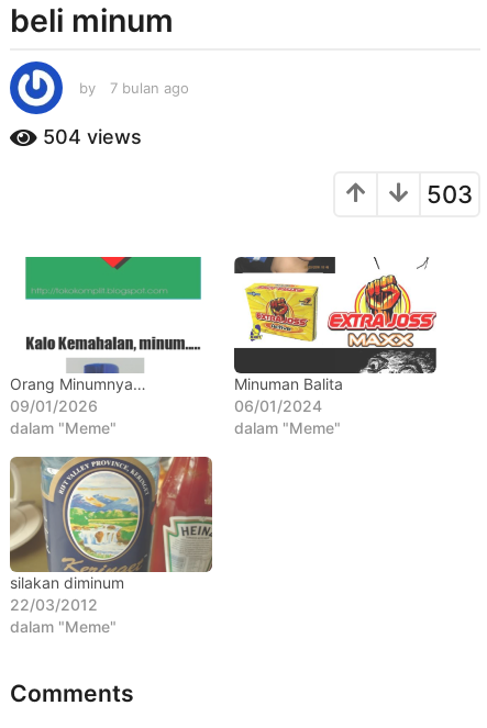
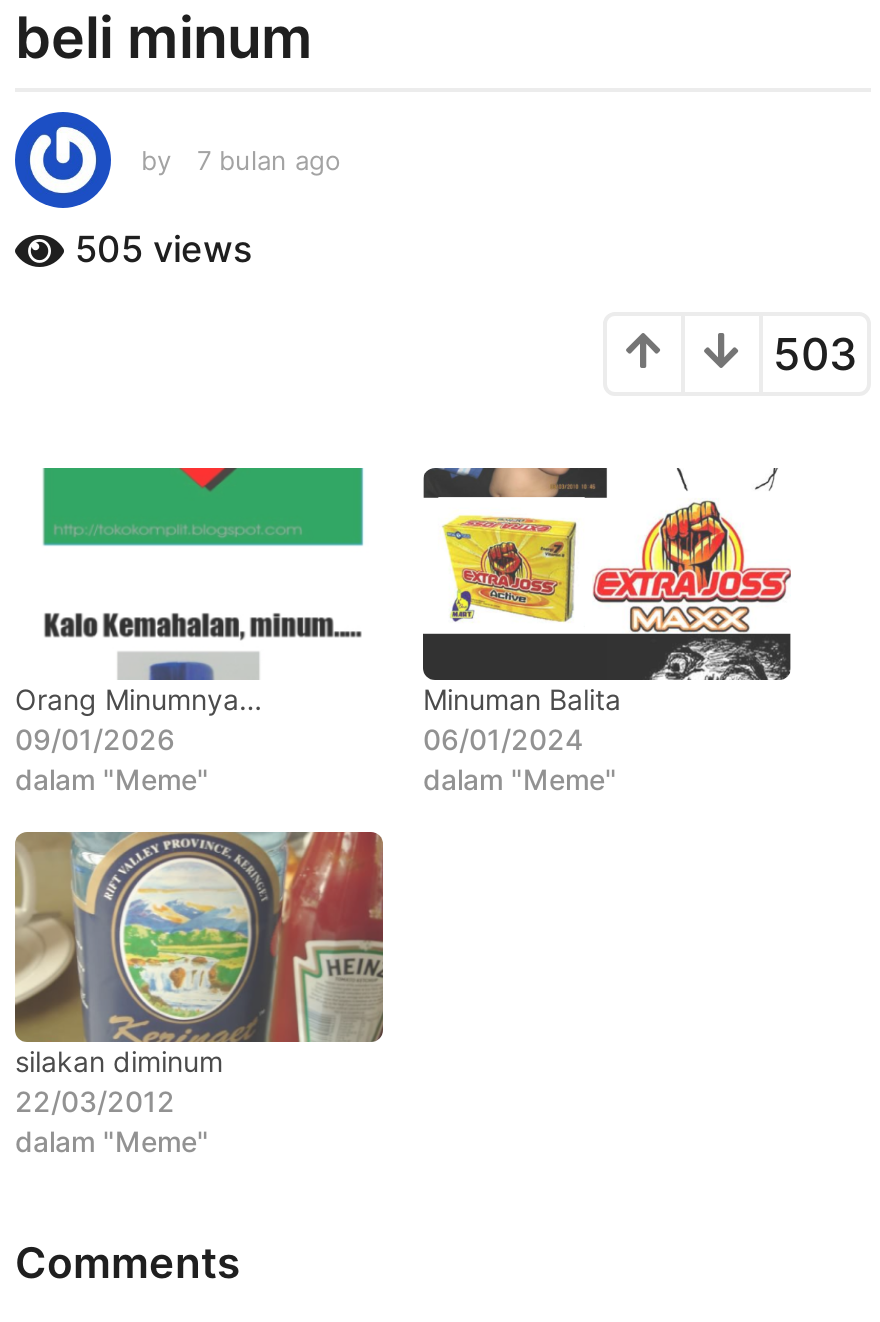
- 504 views
+ 505 views
